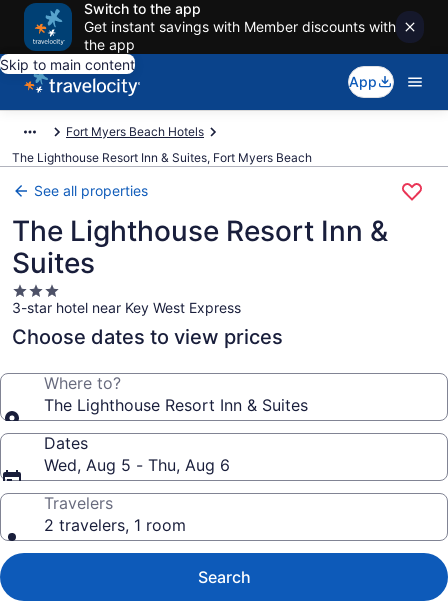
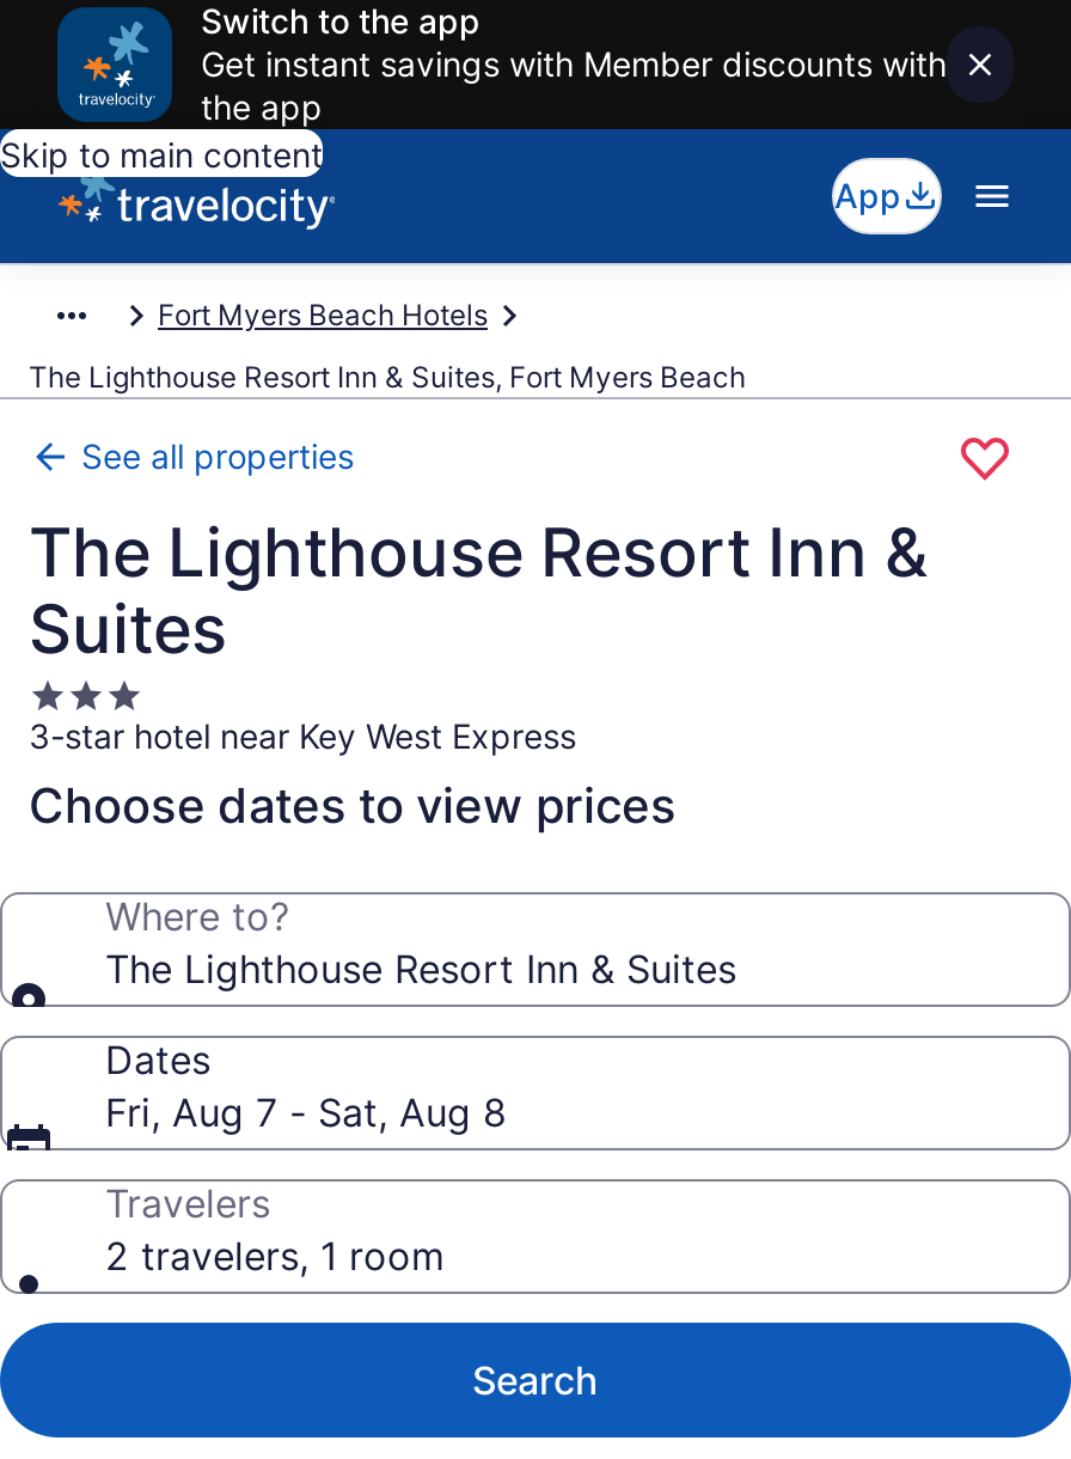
- Wed, Aug 5 - Thu, Aug 6
+ Fri, Aug 7 - Sat, Aug 8
